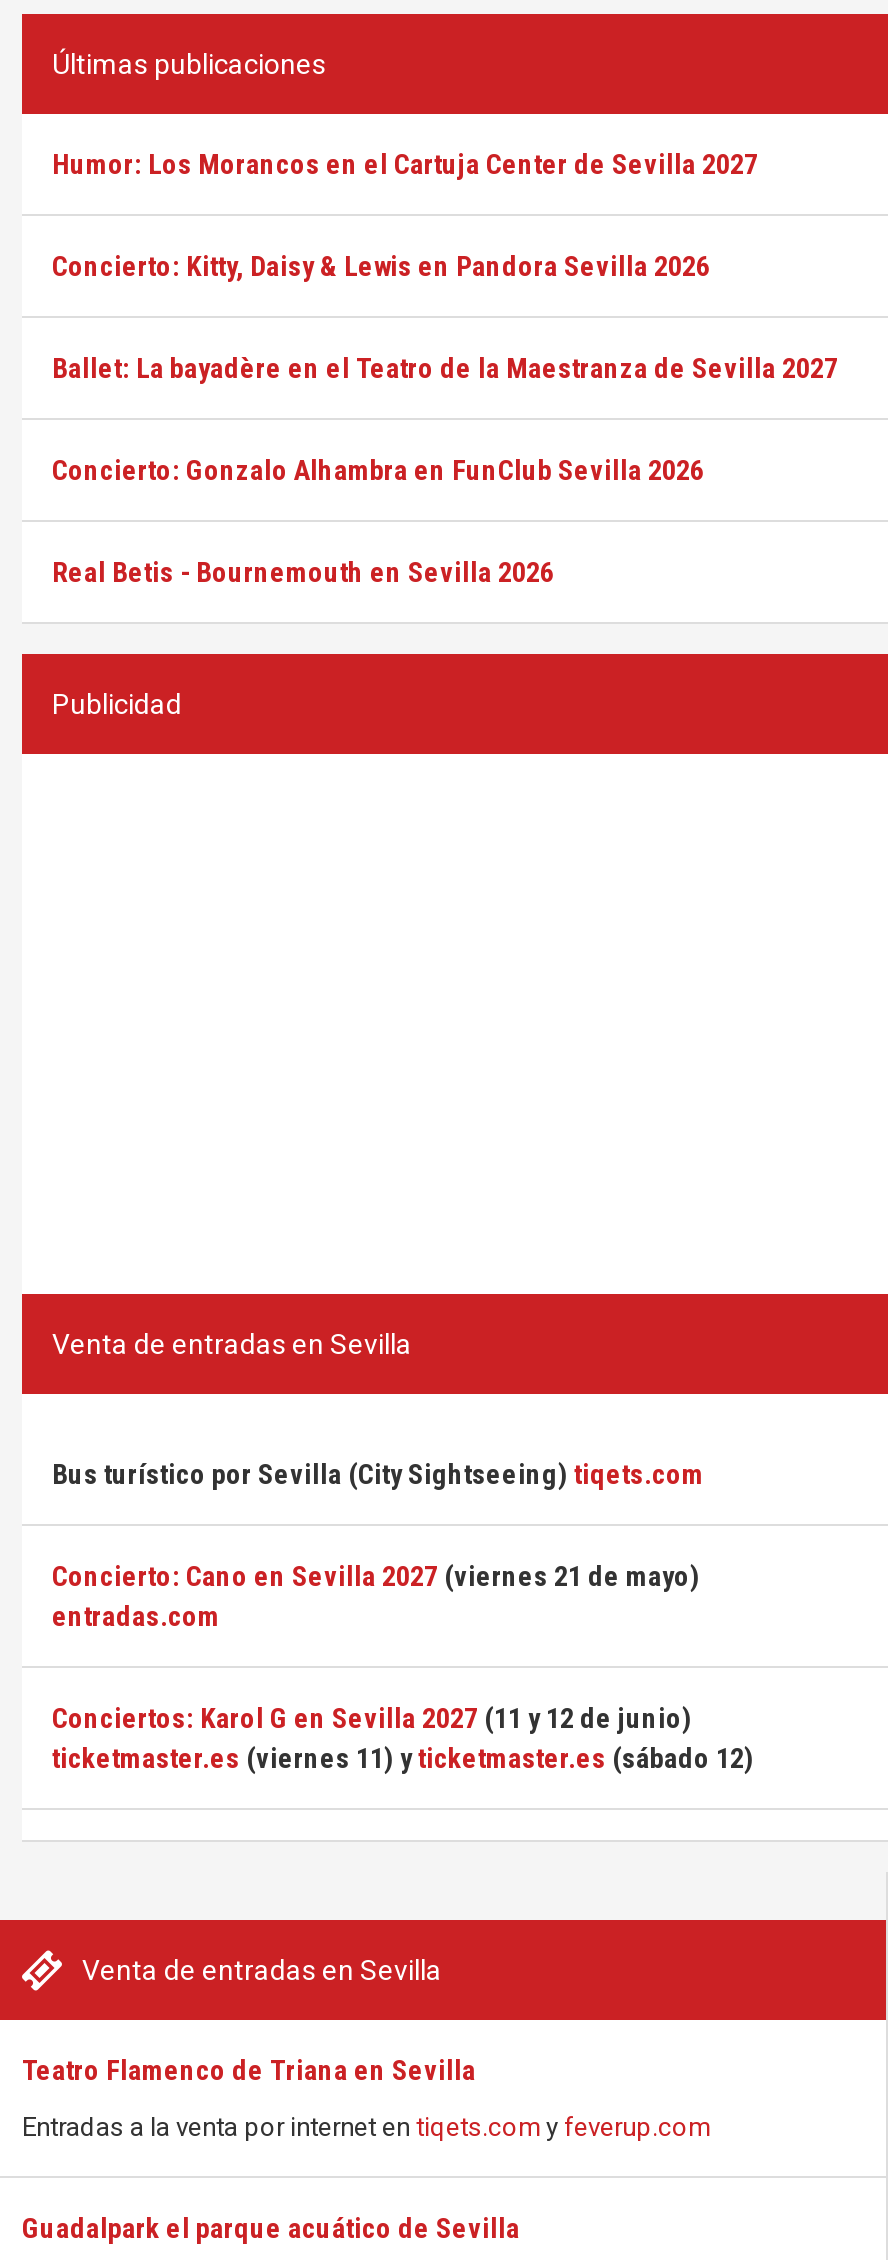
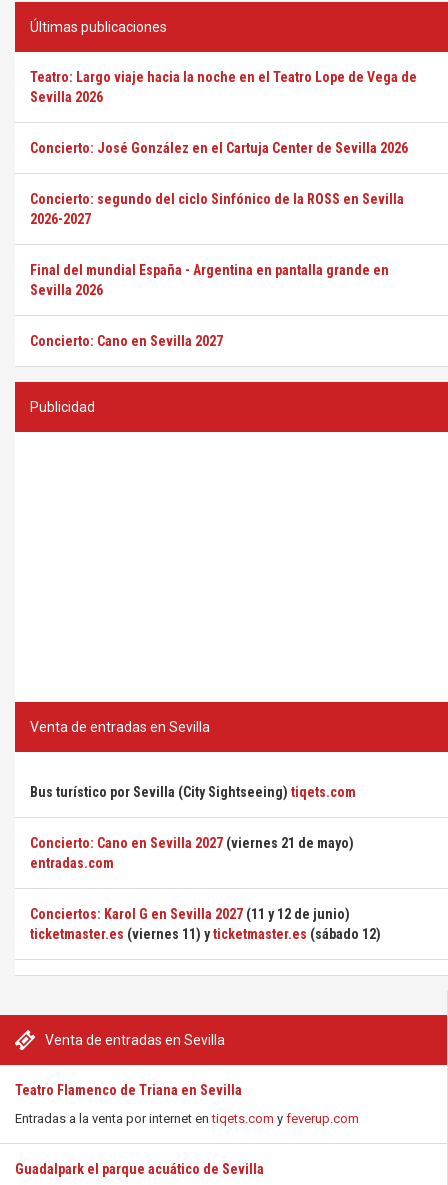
- Humor: Los Morancos en el Cartuja Center de Sevilla 2027
+ Teatro: Largo viaje hacia la noche en el Teatro Lope de Vega de
+ Sevilla 2026

- Concierto: Kitty, Daisy & Lewis en Pandora Sevilla 2026
+ Concierto: José González en el Cartuja Center de Sevilla 2026

- Ballet: La bayadère en el Teatro de la Maestranza de Sevilla 2027
+ Concierto: segundo del ciclo Sinfónico de la ROSS en Sevilla
+ 2026-2027

- Concierto: Gonzalo Alhambra en FunClub Sevilla 2026
+ Final del mundial España - Argentina en pantalla grande en
+ Sevilla 2026

- Real Betis - Bournemouth en Sevilla 2026
+ Concierto: Cano en Sevilla 2027
